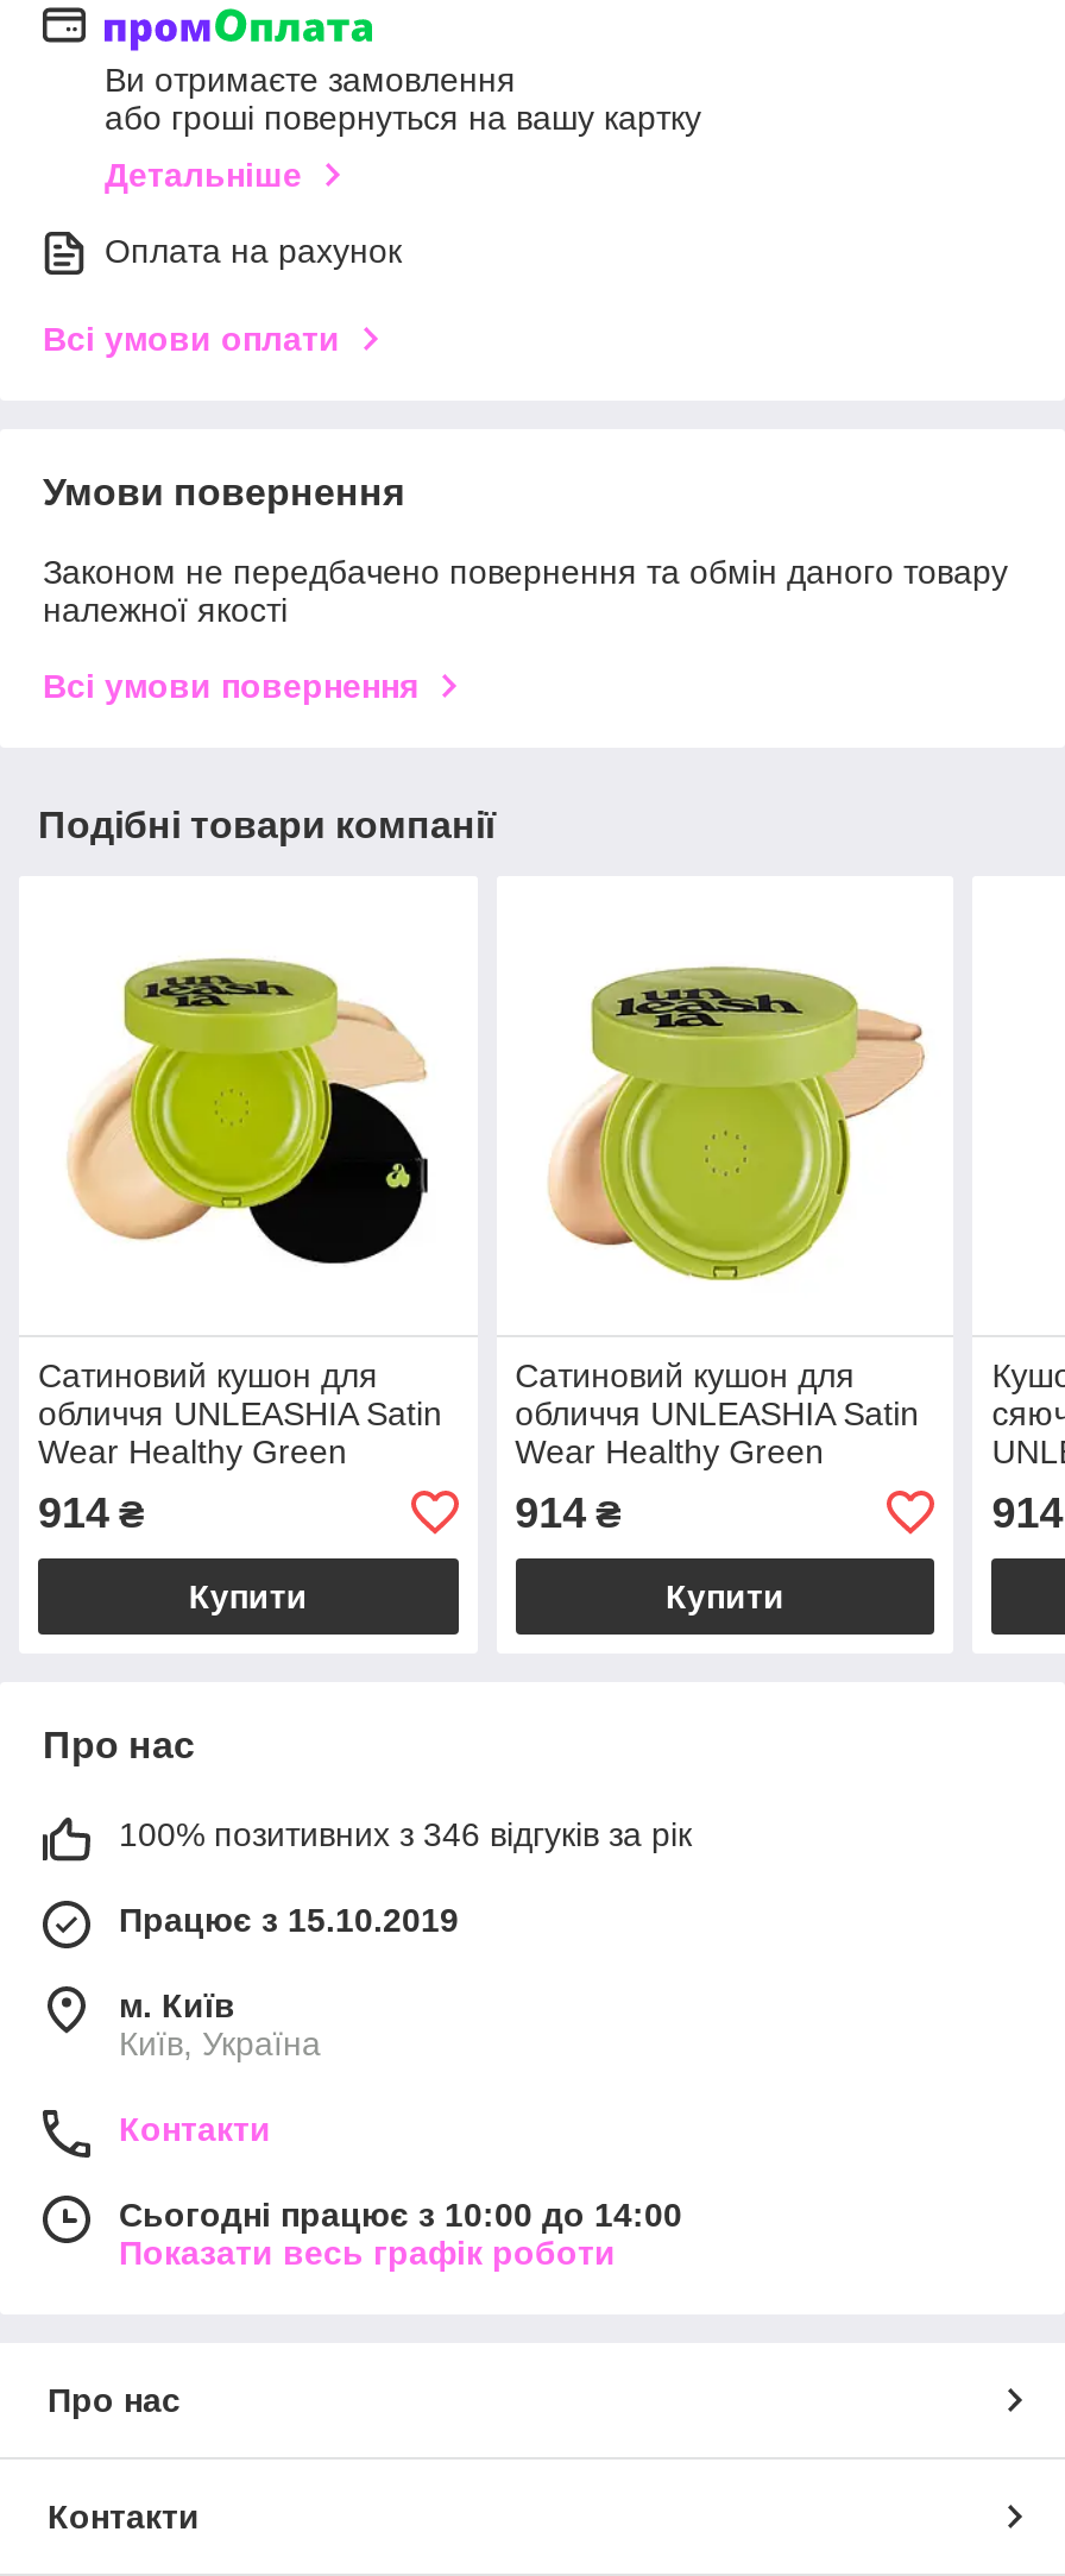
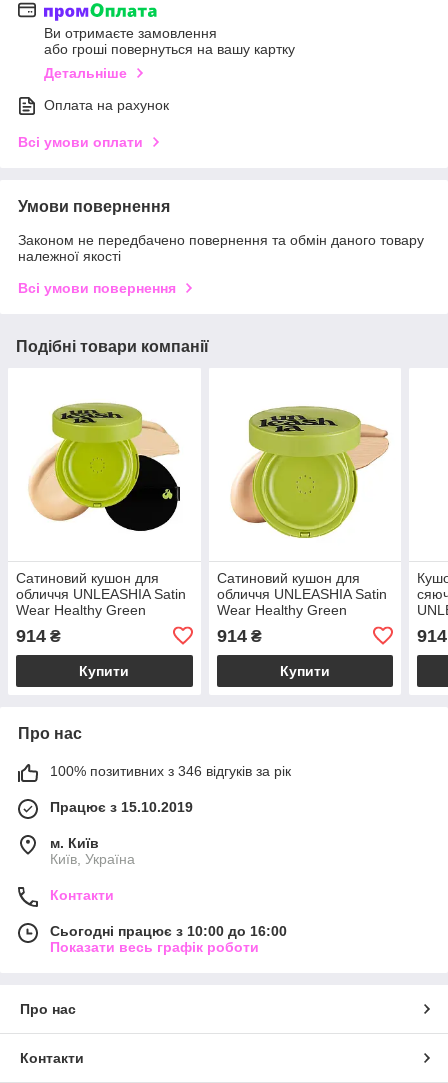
- Сьогодні працює з 10:00 до 14:00
+ Сьогодні працює з 10:00 до 16:00
